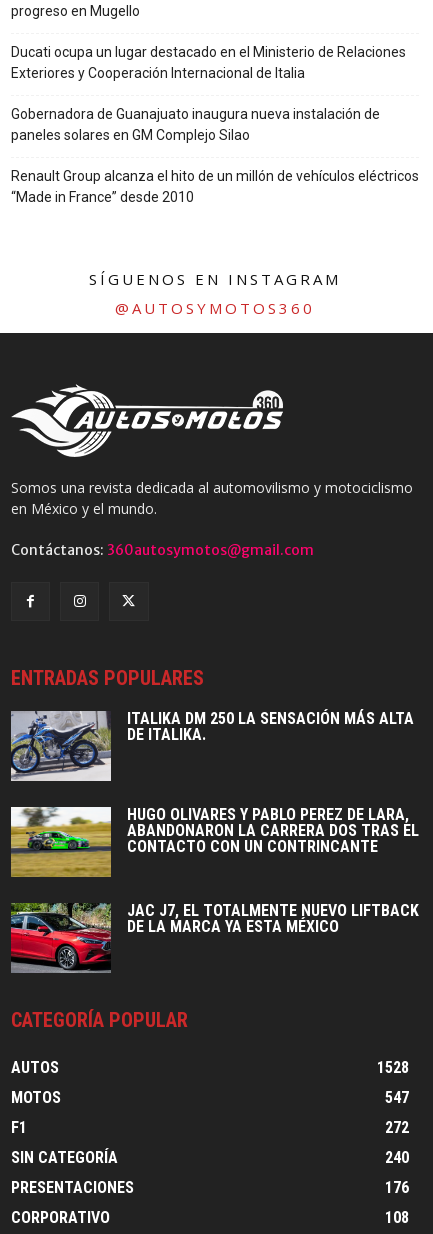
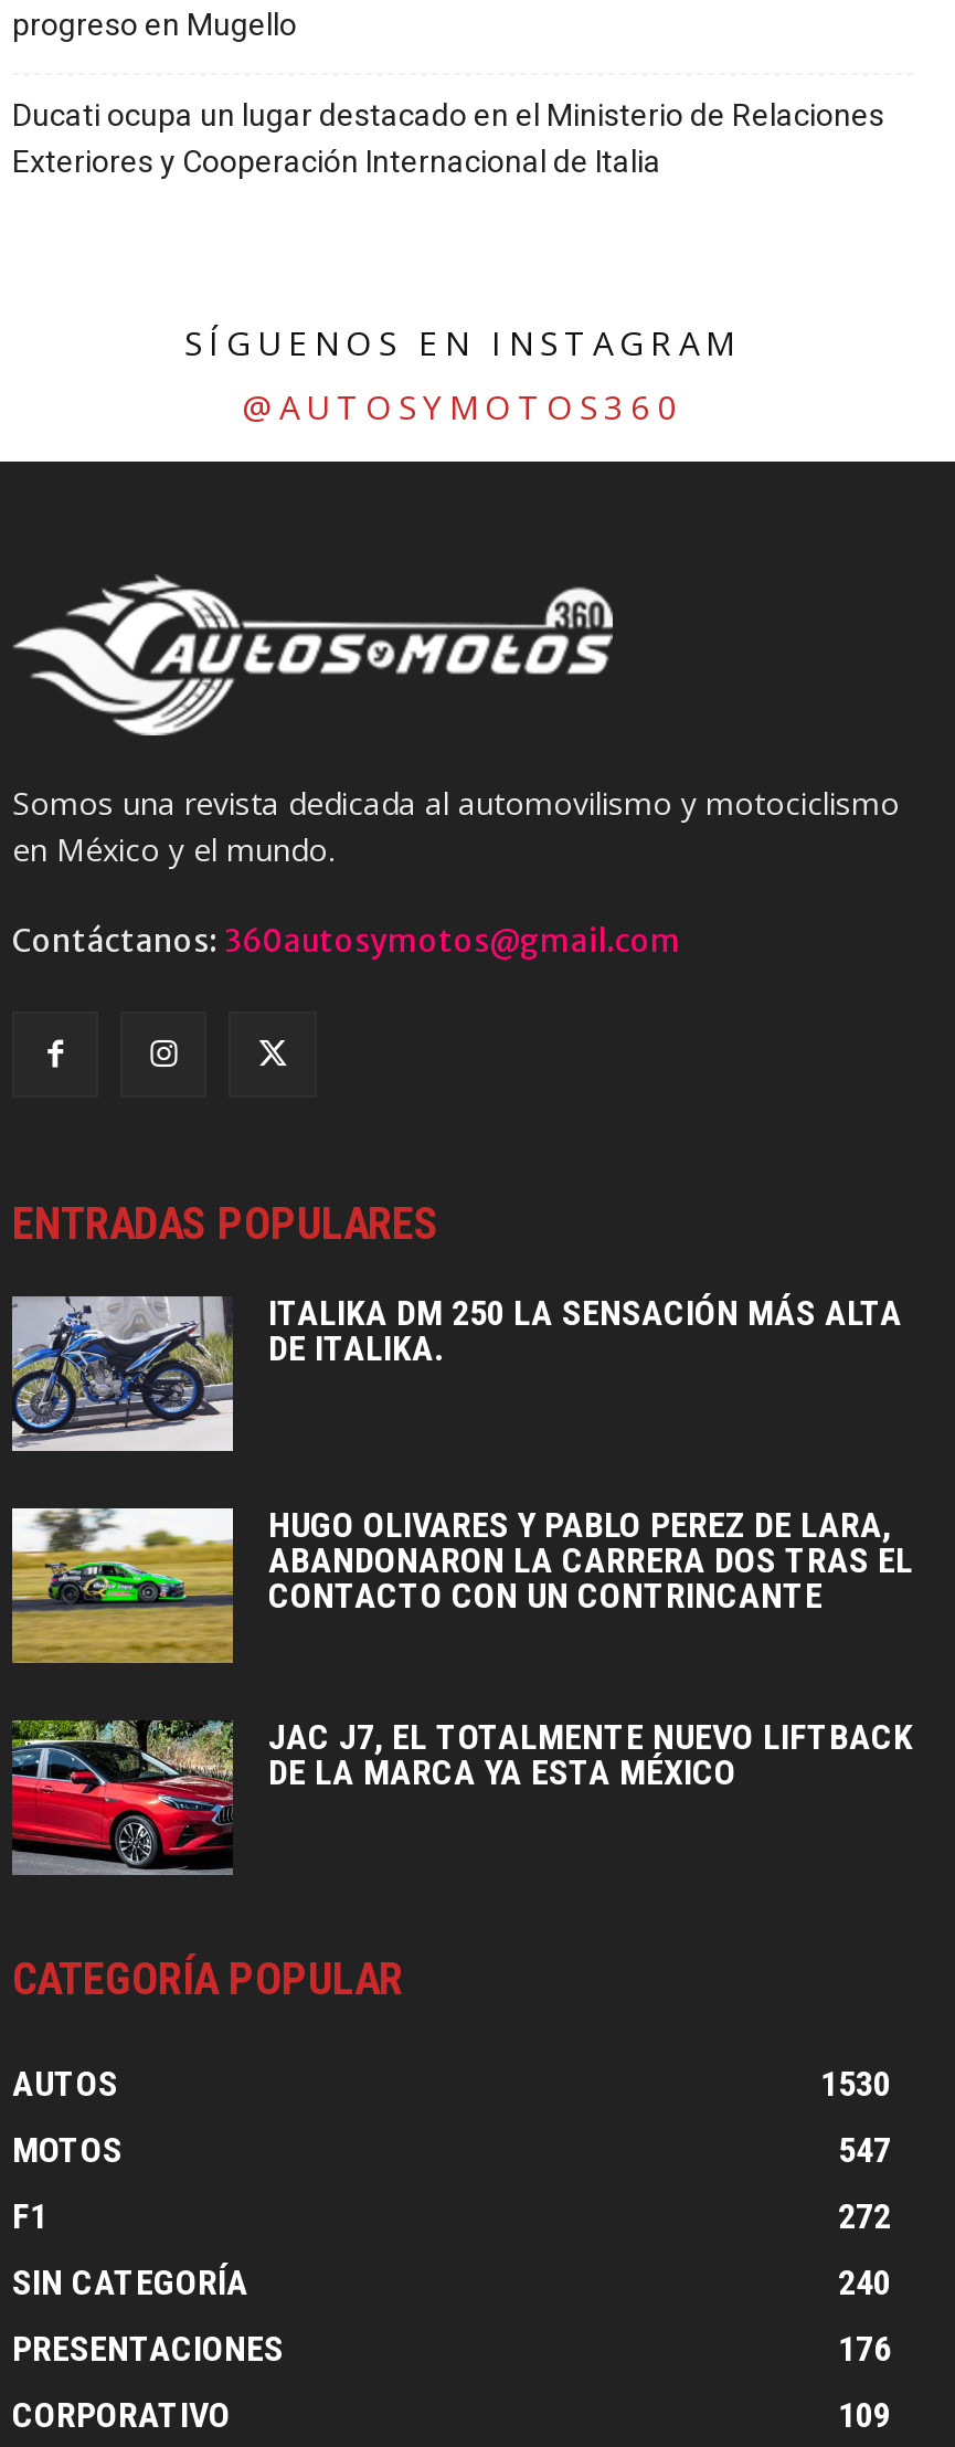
- Gobernadora de Guanajuato inaugura nueva instalación de
- paneles solares en GM Complejo Silao
- Renault Group alcanza el hito de un millón de vehículos eléctricos
- “Made in France” desde 2010

- 1528
+ 1530

- 108
+ 109
